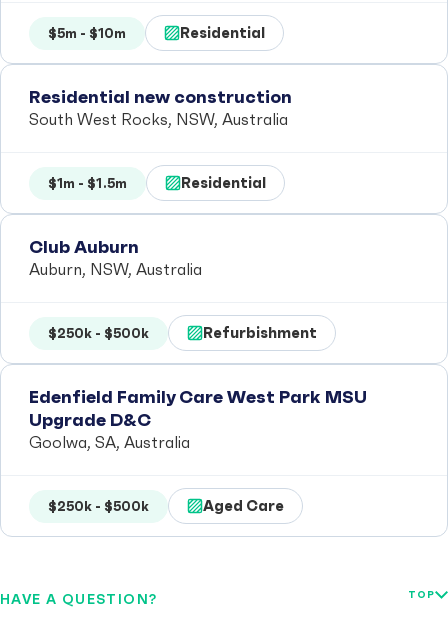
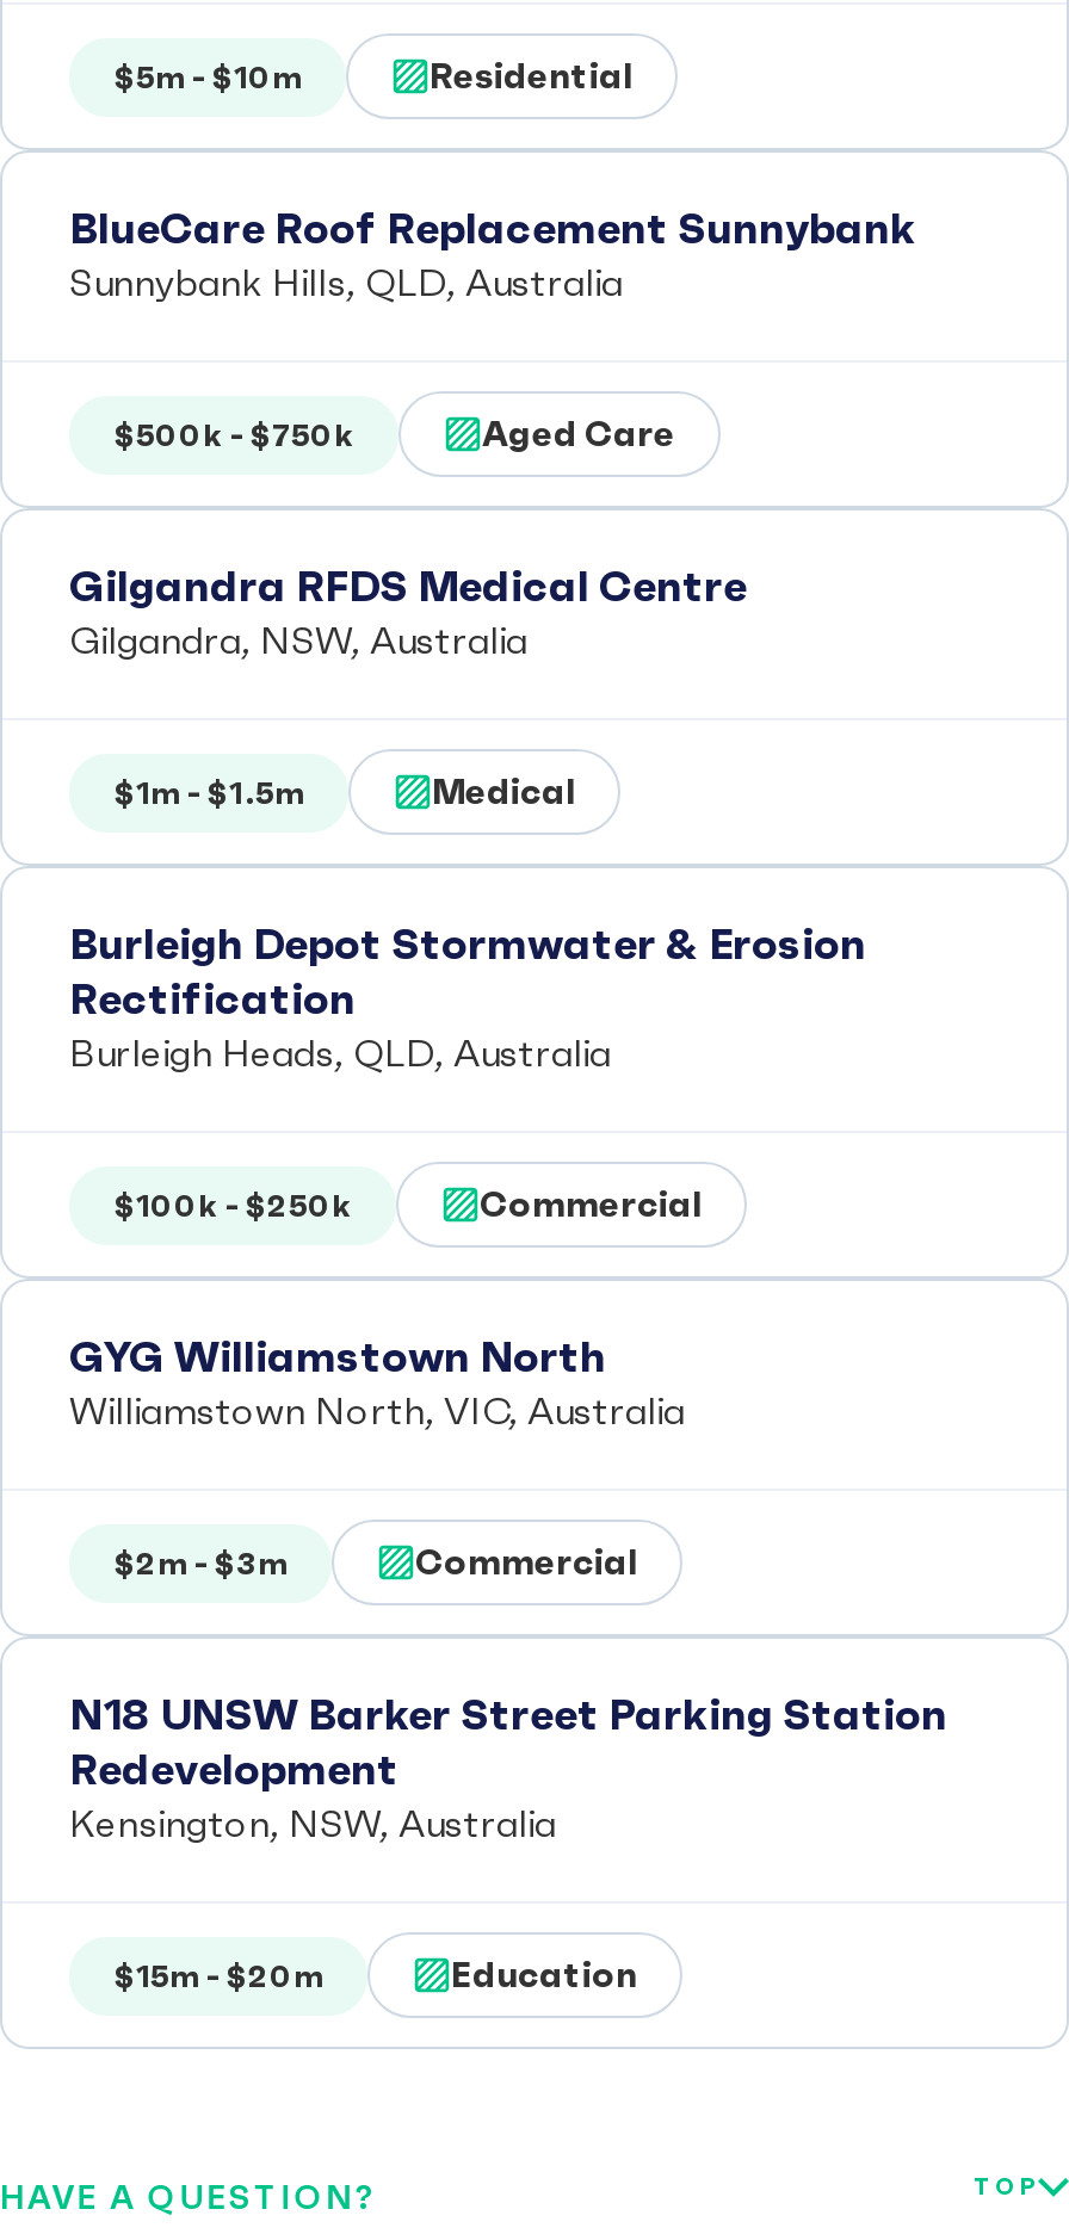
- Residential new construction
- South West Rocks, NSW, Australia
+ BlueCare Roof Replacement Sunnybank
+ Sunnybank Hills, QLD, Australia
+ $500k - $750k
+ Aged Care
+ Gilgandra RFDS Medical Centre
+ Gilgandra, NSW, Australia

- Residential
- Club Auburn
- Auburn, NSW, Australia
- $250k - $500k
- Refurbishment
- Edenfield Family Care West Park MSU
- Upgrade D&C
- Goolwa, SA, Australia
- $250k - $500k
- Aged Care
+ Medical
+ Burleigh Depot Stormwater & Erosion
+ Rectification
+ Burleigh Heads, QLD, Australia
+ $100k - $250k
+ Commercial
+ GYG Williamstown North
+ Williamstown North, VIC, Australia
+ $2m - $3m
+ Commercial
+ N18 UNSW Barker Street Parking Station
+ Redevelopment
+ Kensington, NSW, Australia
+ $15m - $20m
+ Education
